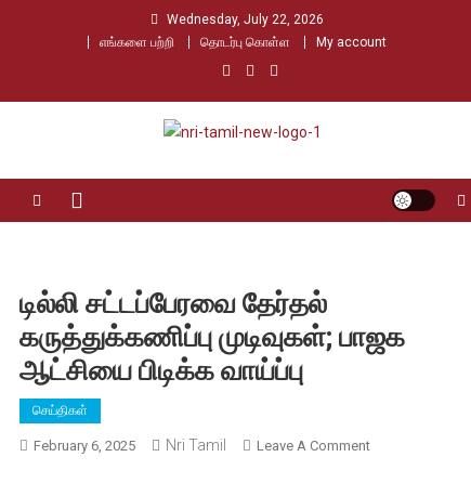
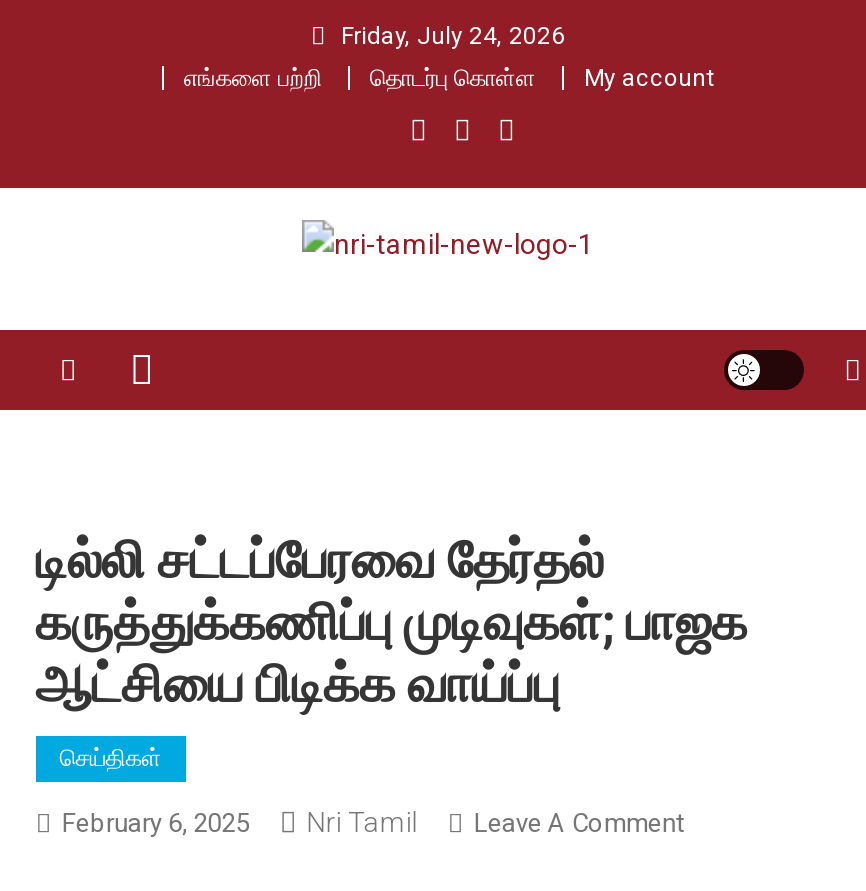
- Wednesday, July 22, 2026
+ Friday, July 24, 2026
